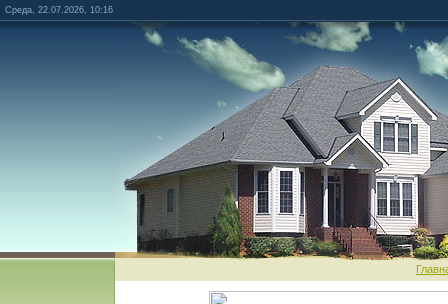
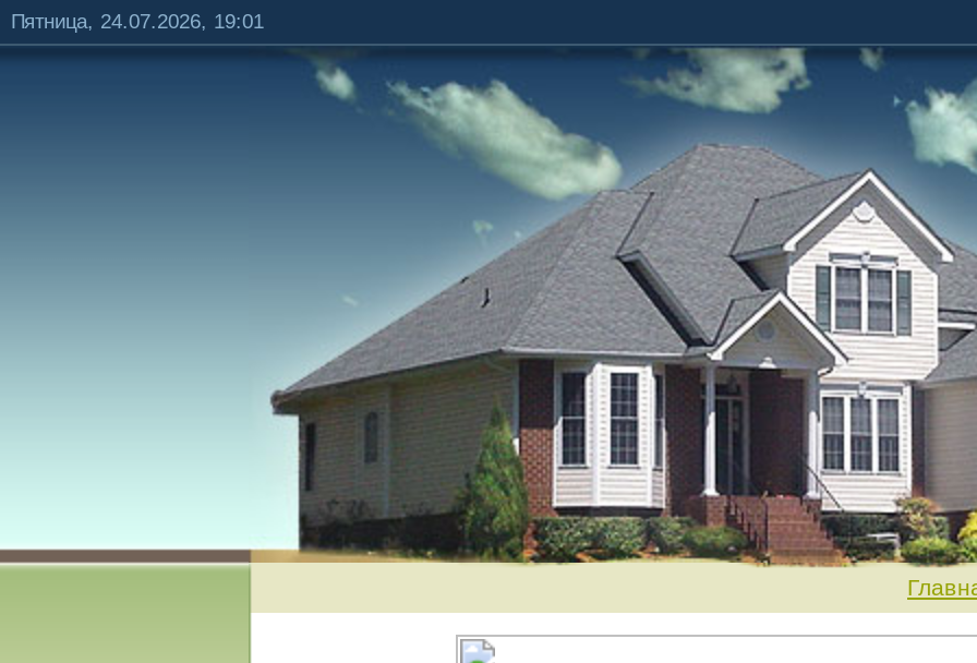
- Среда, 22.07.2026, 10:16
+ Пятница, 24.07.2026, 19:01
